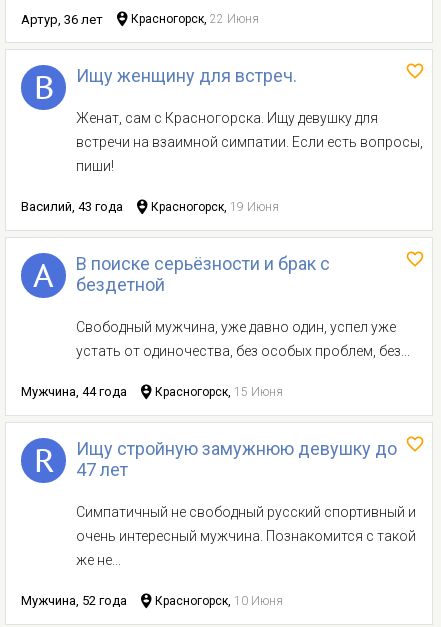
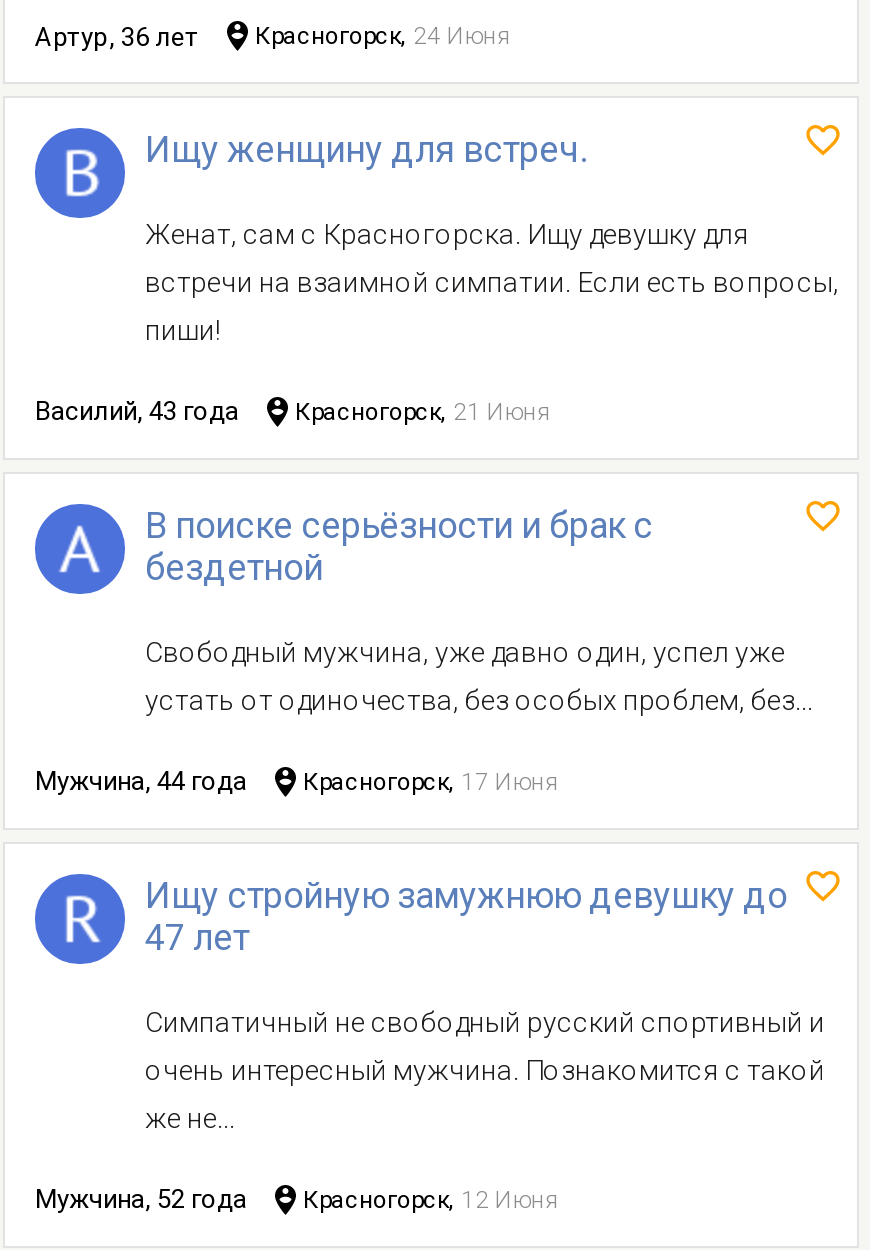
- Красногорск, 22 Июня
+ Красногорск, 24 Июня

- Красногорск, 19 Июня
+ Красногорск, 21 Июня

- Красногорск, 15 Июня
+ Красногорск, 17 Июня

- Красногорск, 10 Июня
+ Красногорск, 12 Июня
